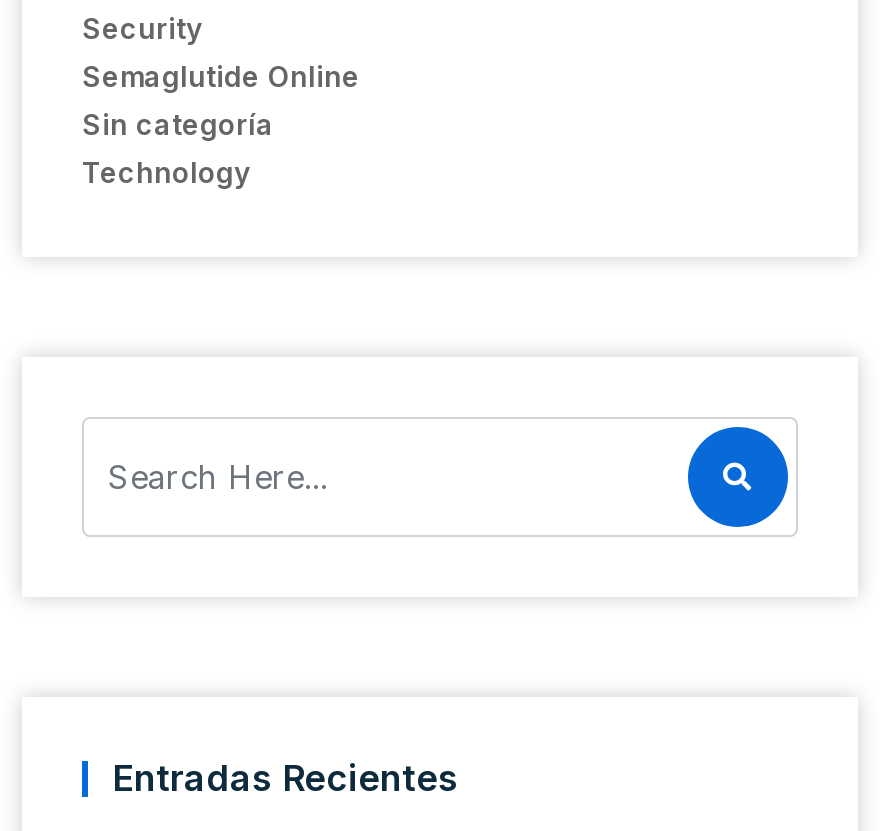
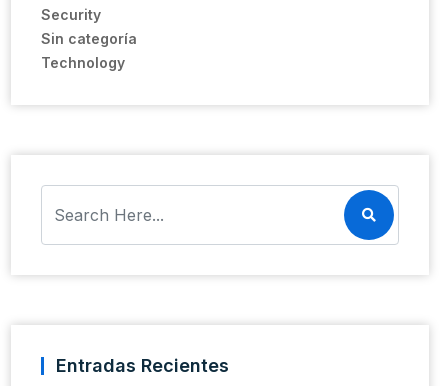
- Semaglutide Online
